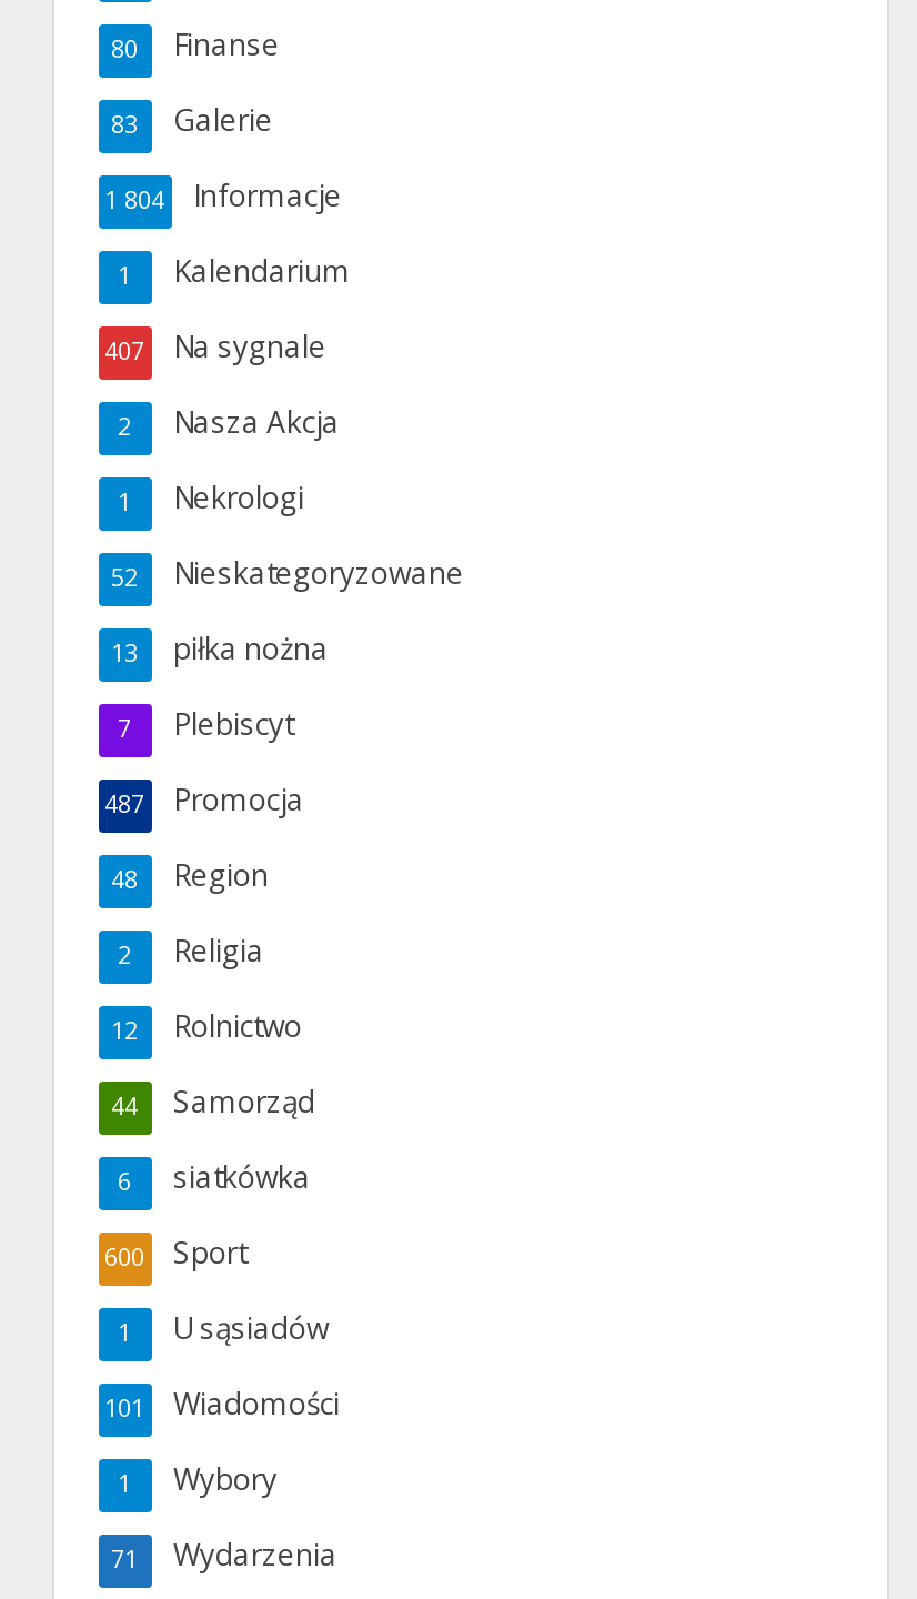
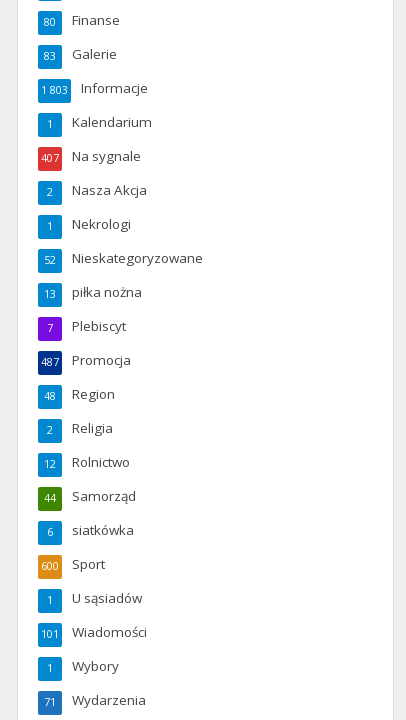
- 1 804 Informacje
+ 1 803 Informacje
